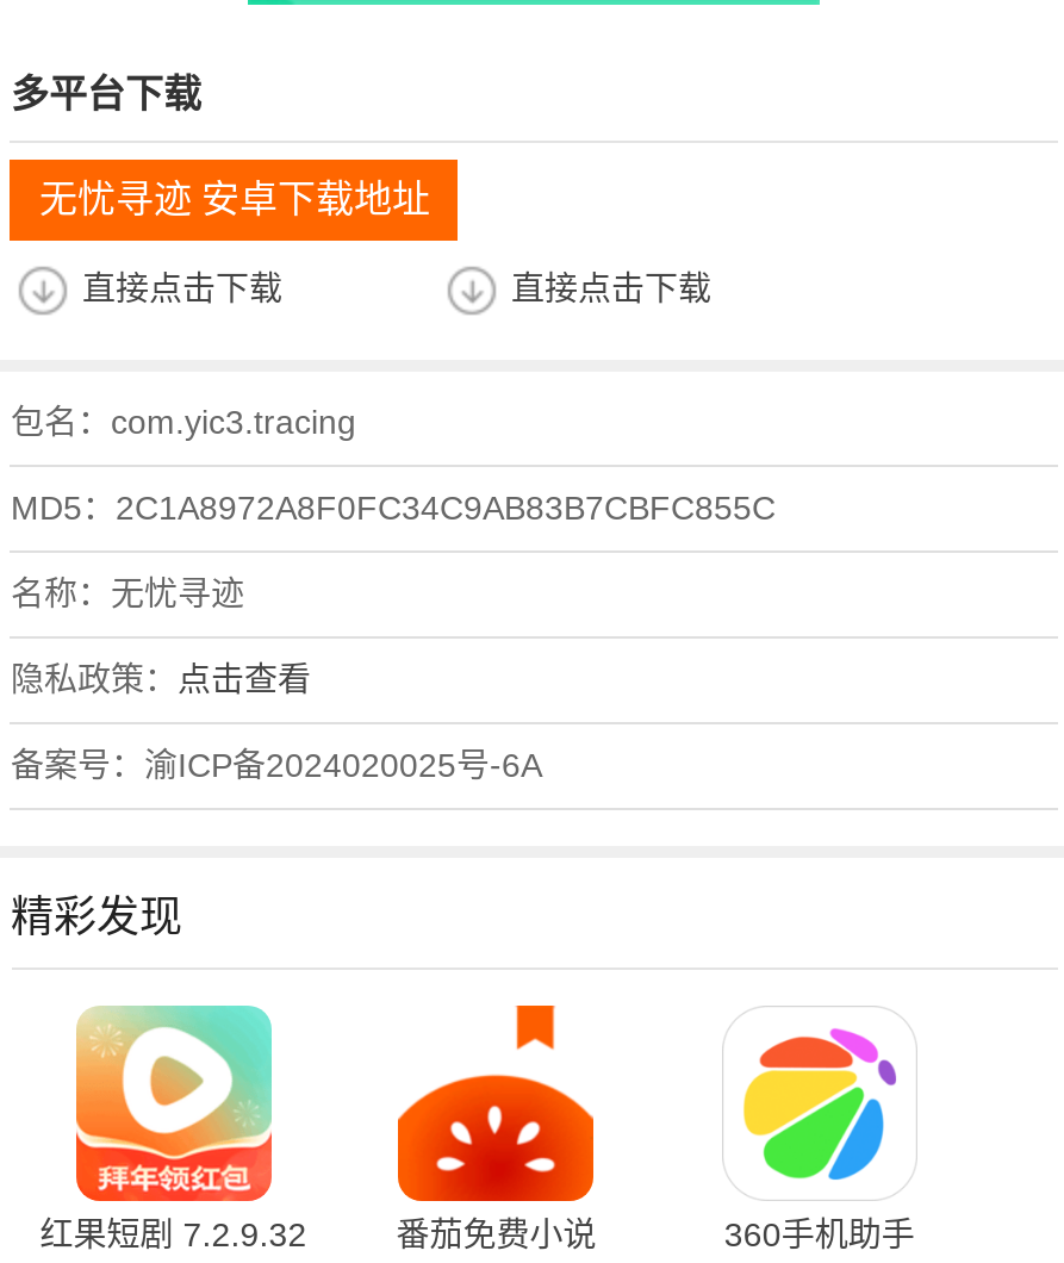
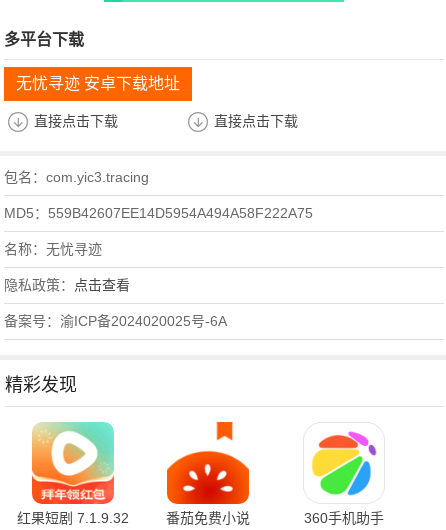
- MD5：2C1A8972A8F0FC34C9AB83B7CBFC855C
+ MD5：559B42607EE14D5954A494A58F222A75

- 红果短剧 7.2.9.32
+ 红果短剧 7.1.9.32
